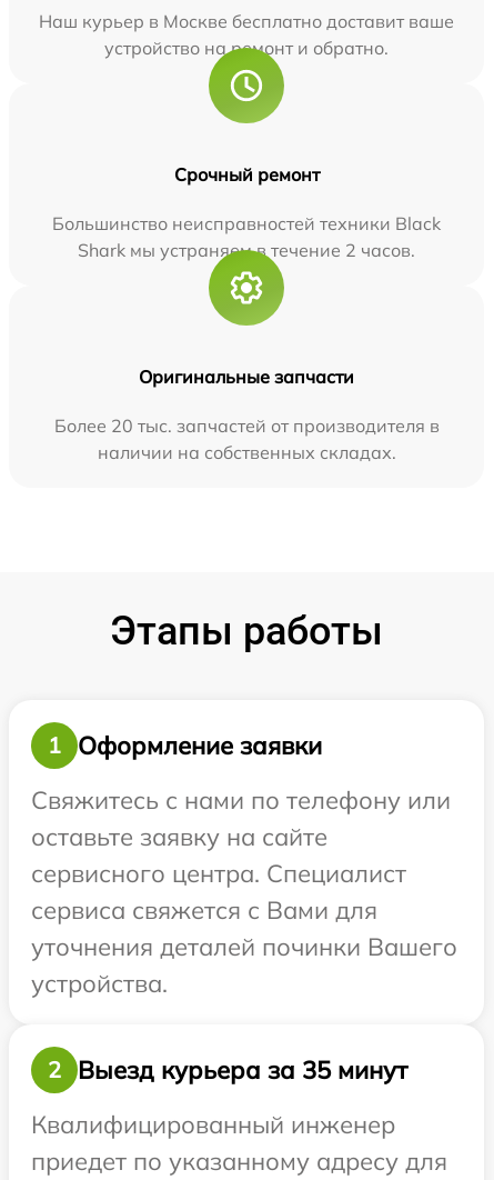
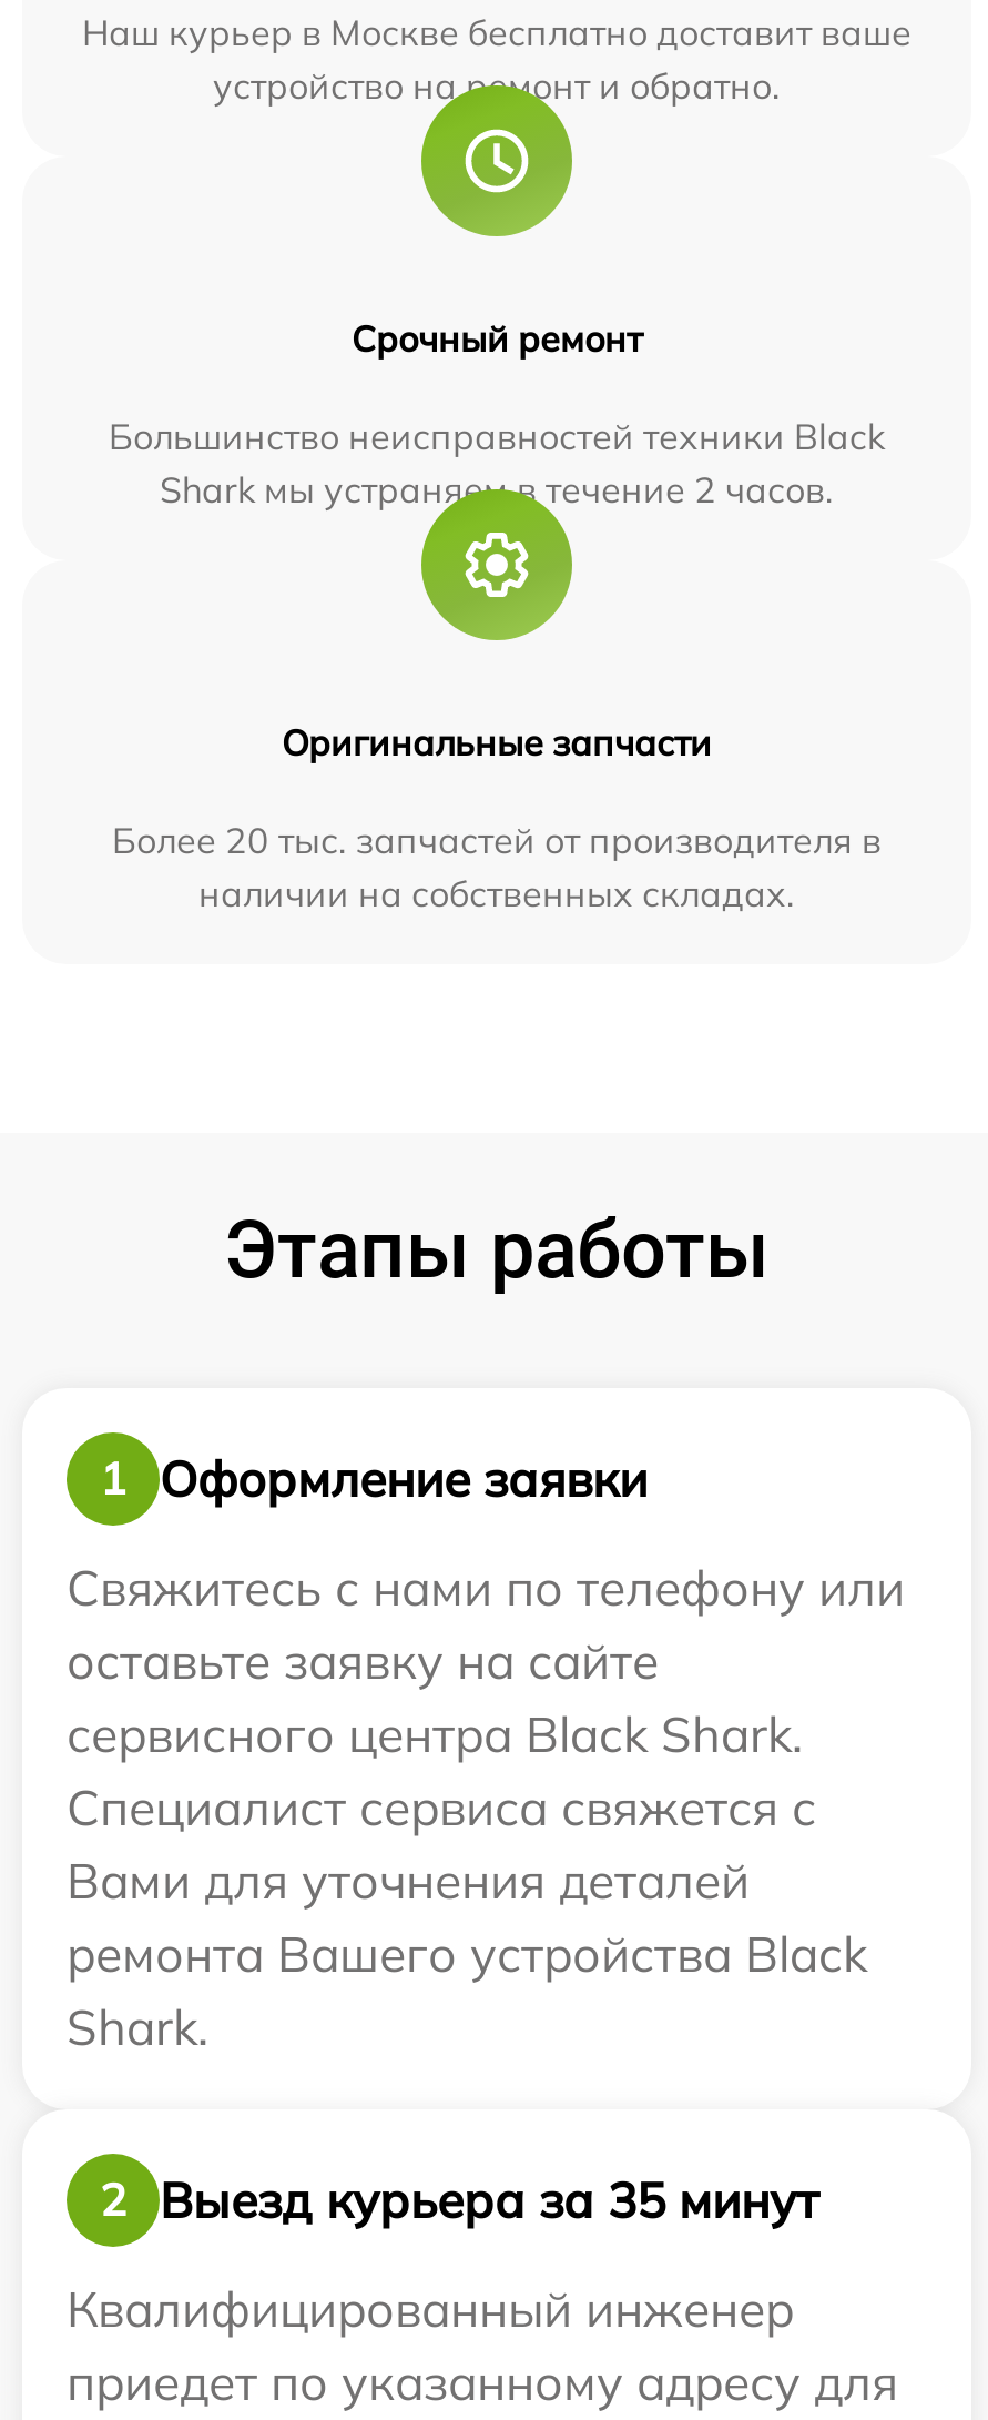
- сервисного центра. Специалист
- сервиса свяжется с Вами для
- уточнения деталей починки Вашего
- устройства.
+ сервисного центра Black Shark.
+ Специалист сервиса свяжется с
+ Вами для уточнения деталей
+ ремонта Вашего устройства Black
+ Shark.
